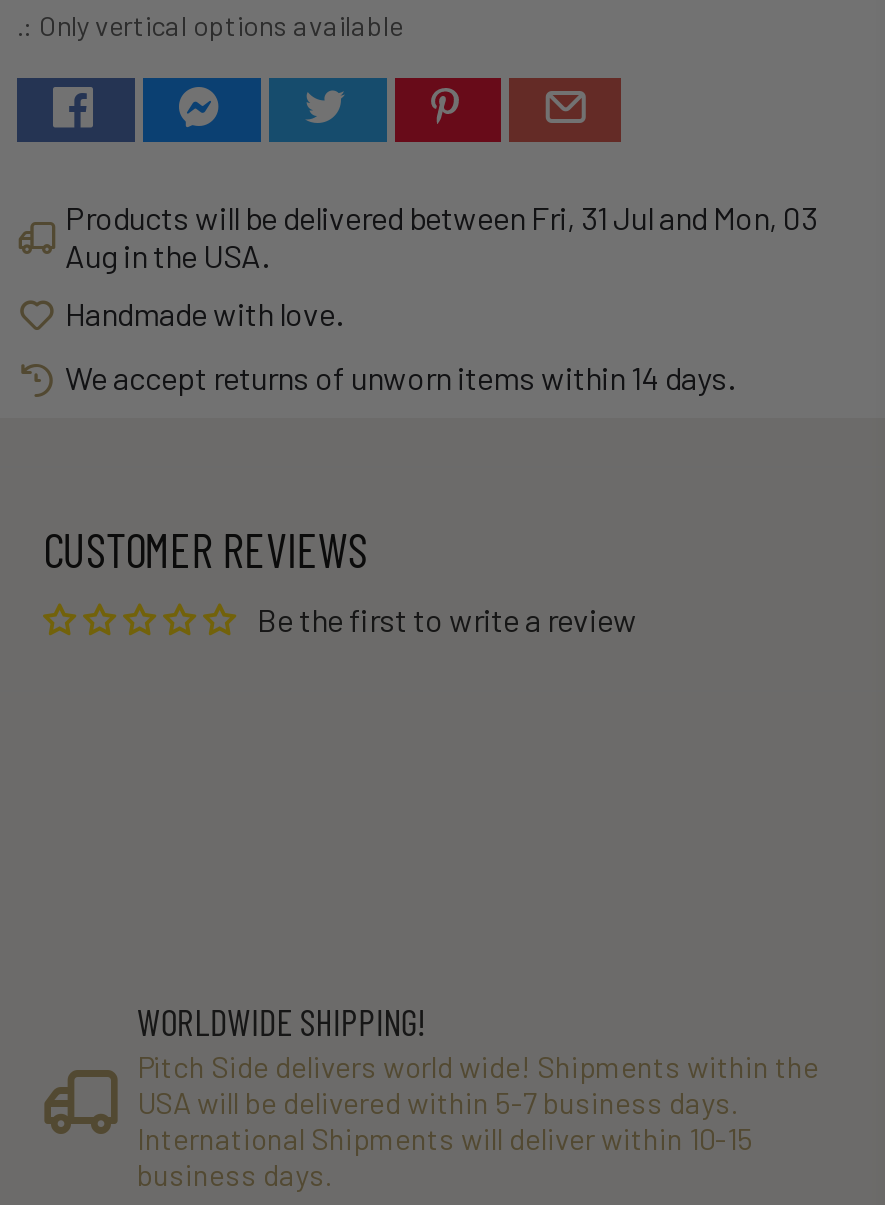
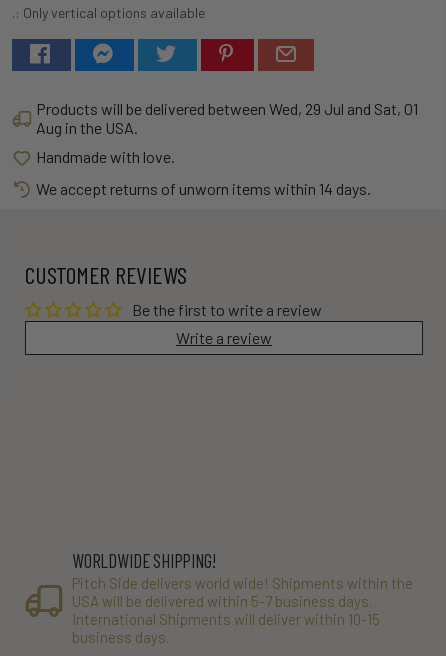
- Products will be delivered between Fri, 31 Jul and Mon, 03
+ Products will be delivered between Wed, 29 Jul and Sat, 01

+ Write a review
